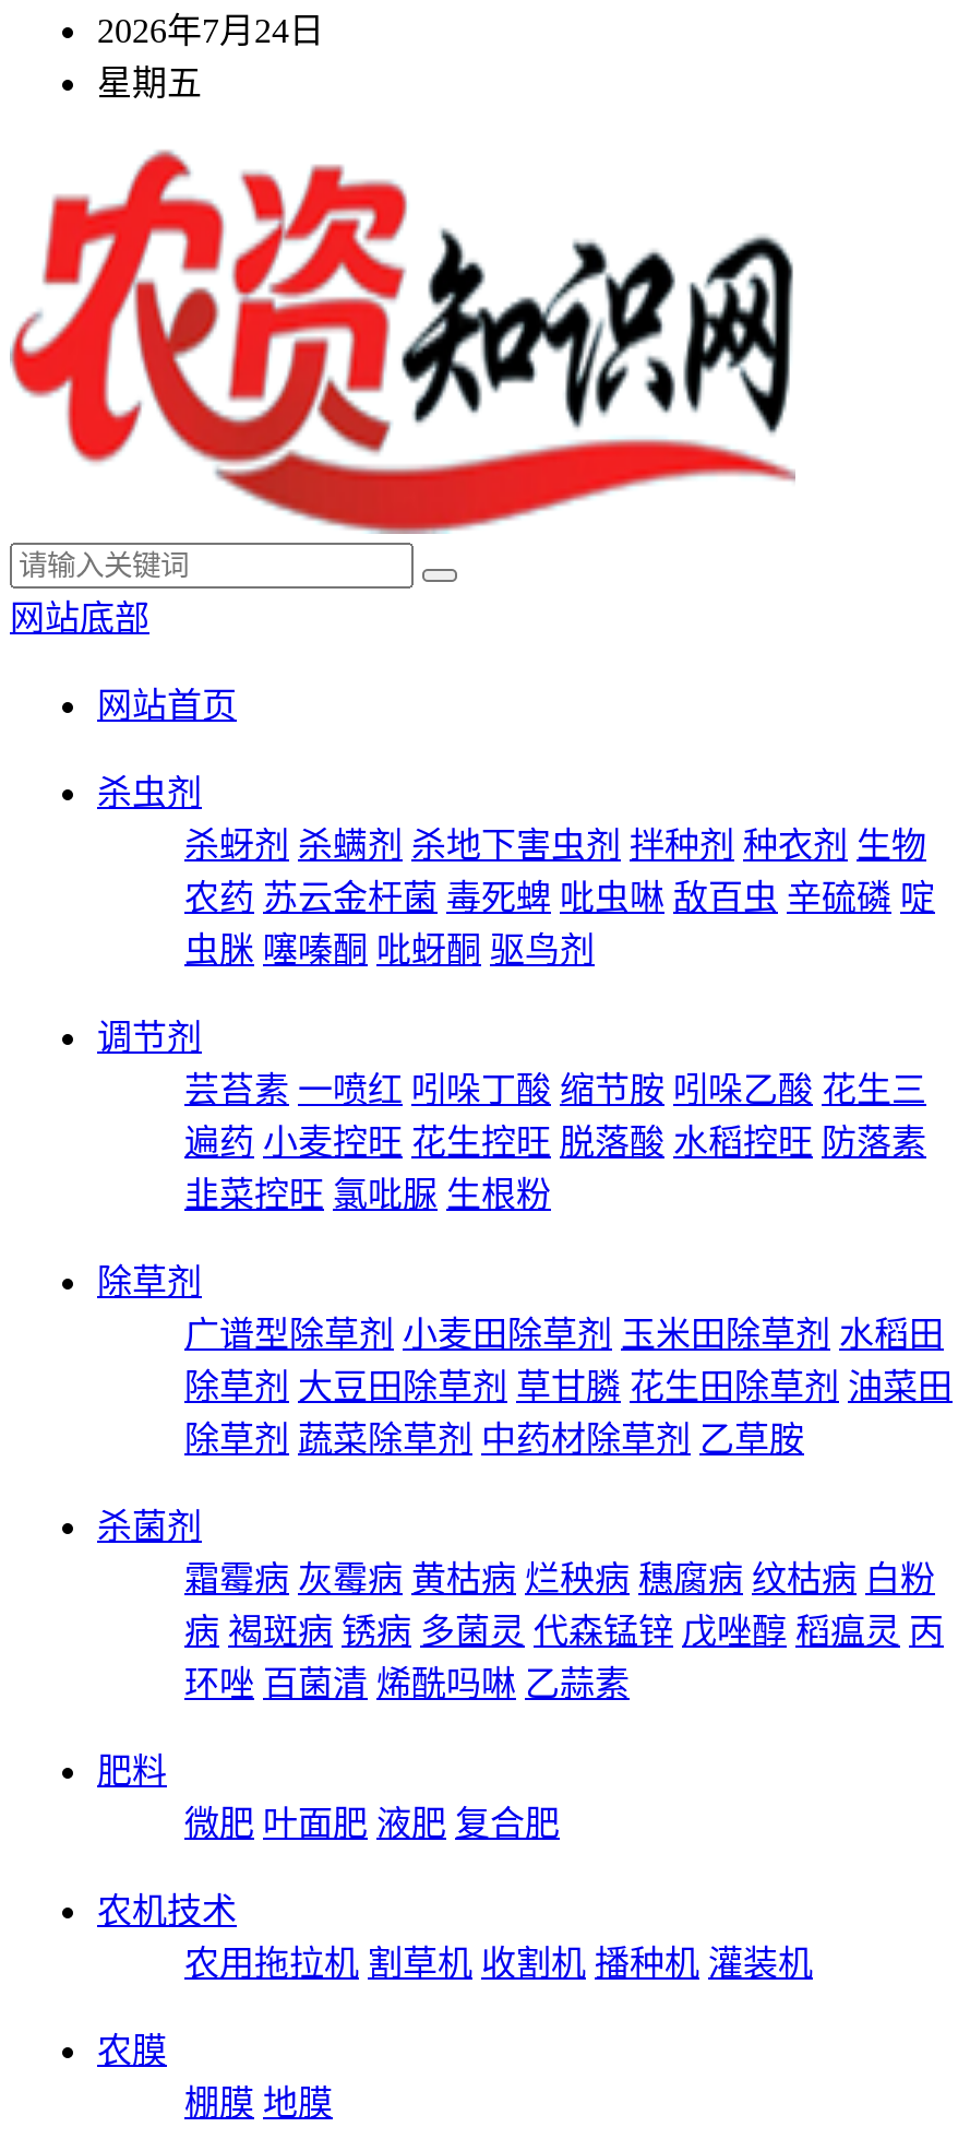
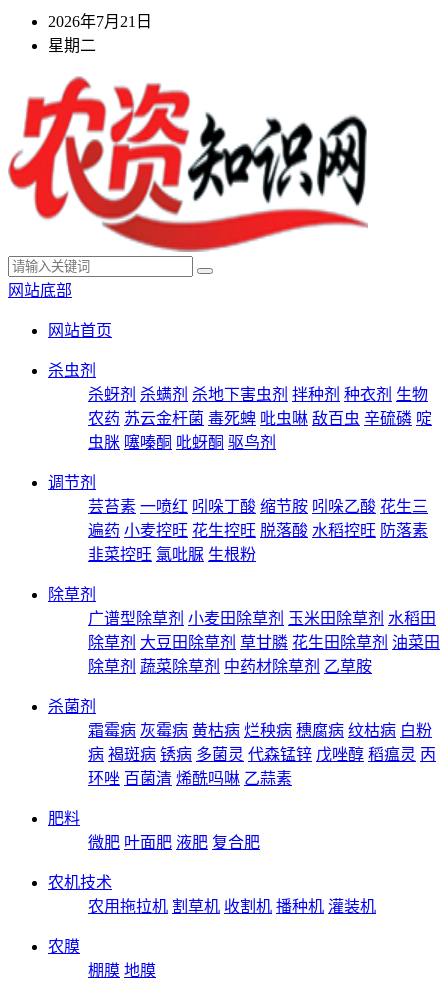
- 2026年7月24日
+ 2026年7月21日

- 星期五
+ 星期二
